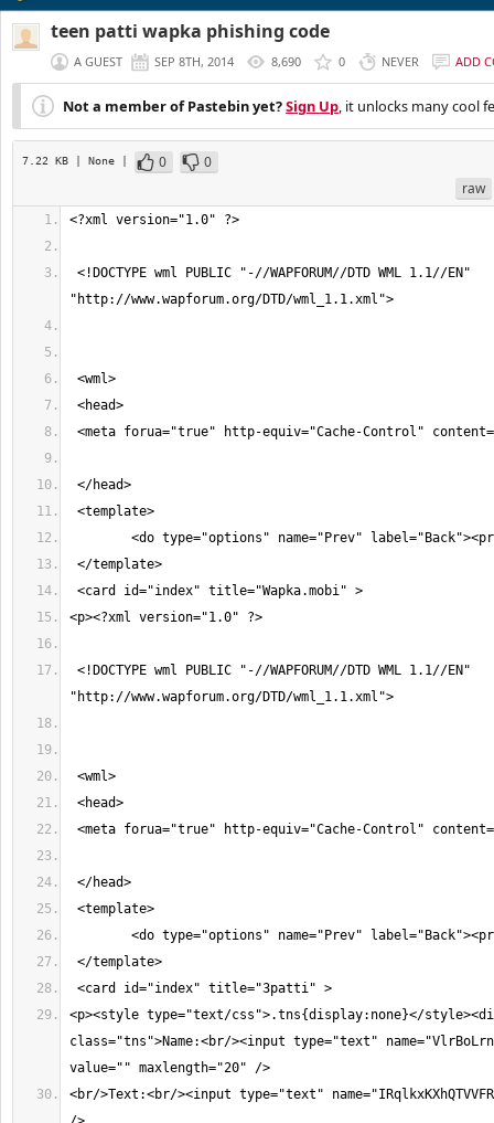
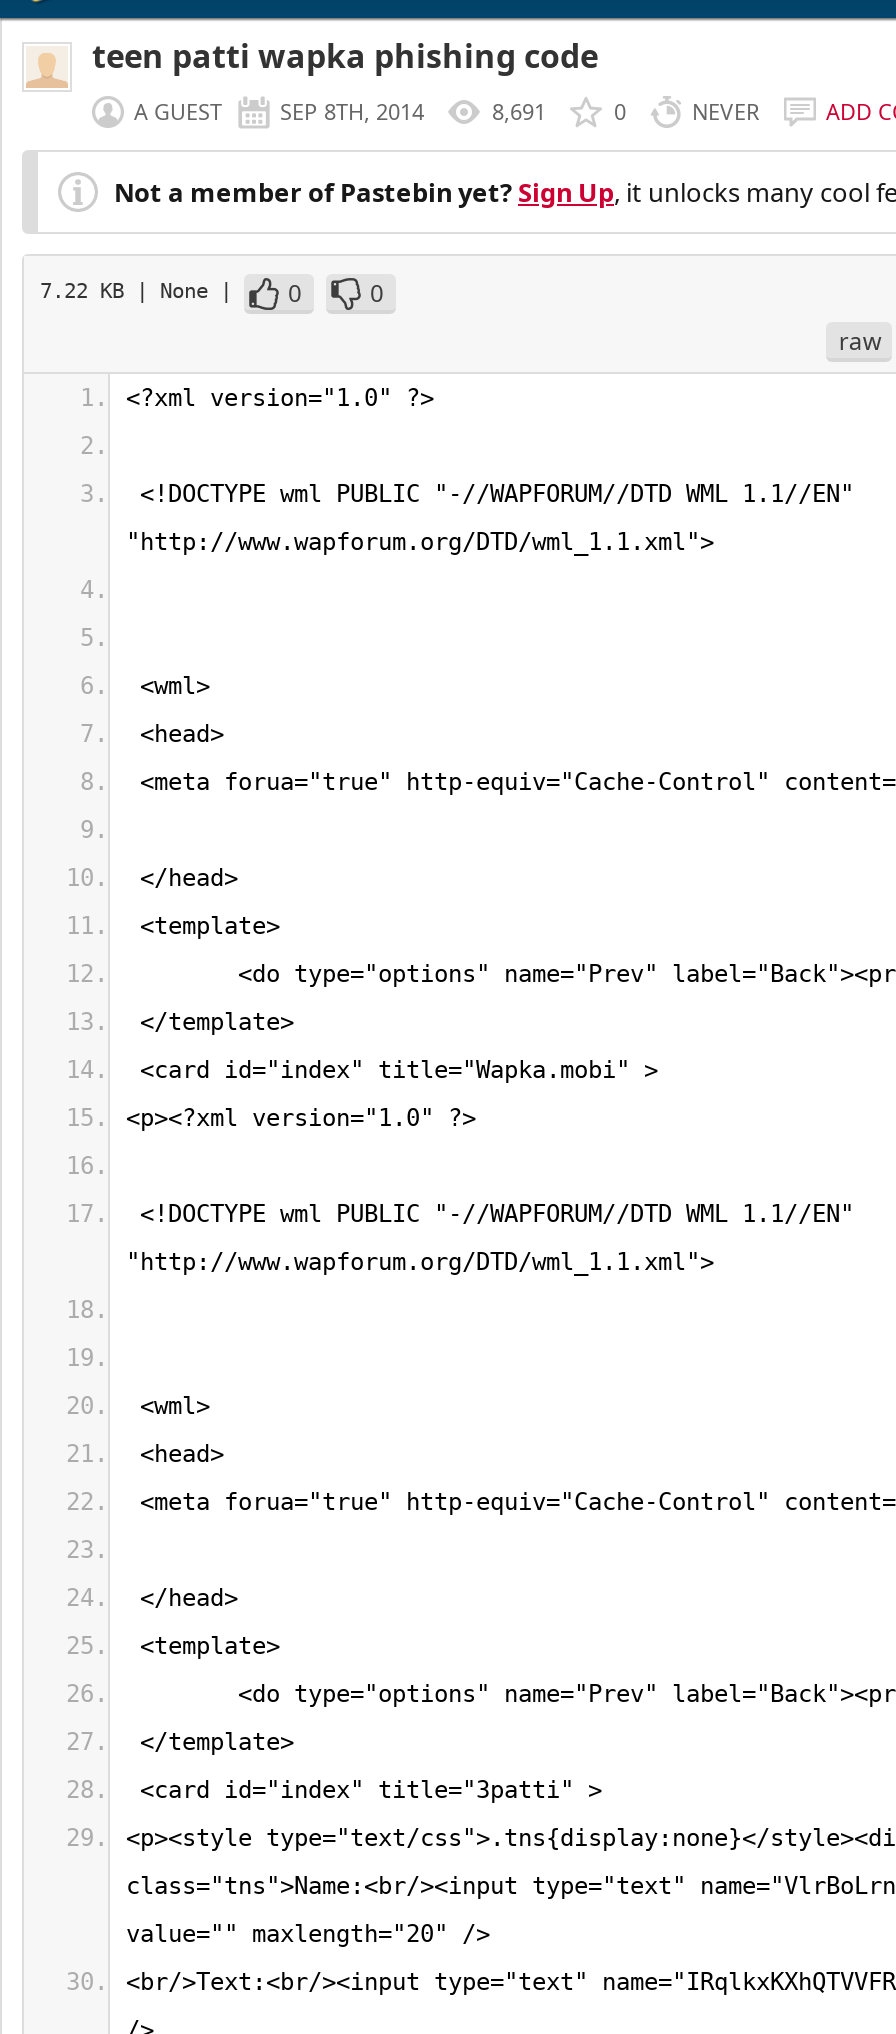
- 8,690
+ 8,691
